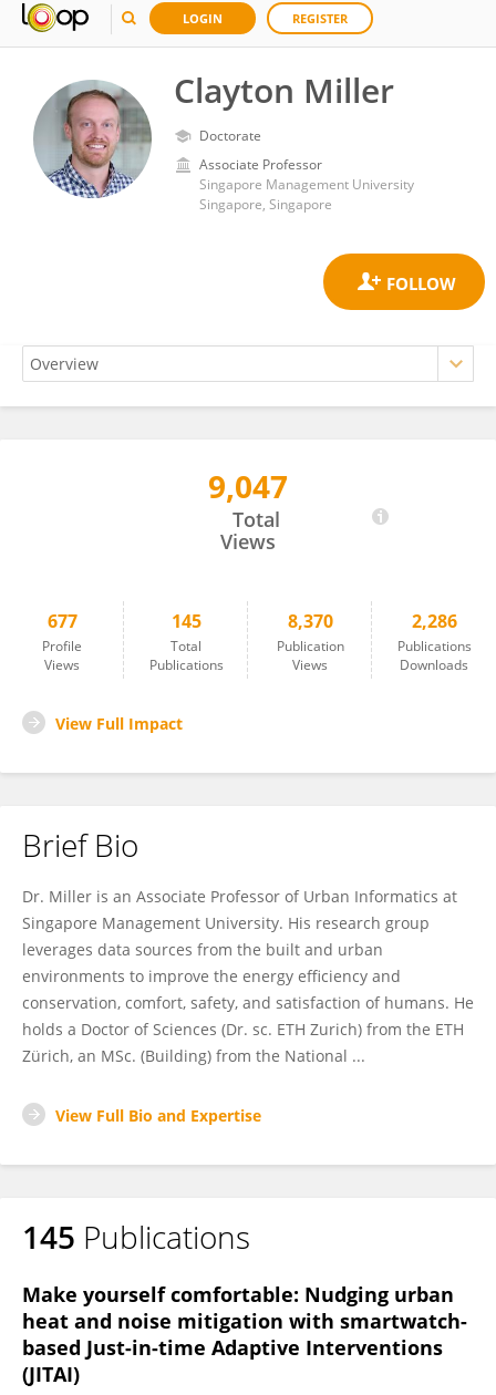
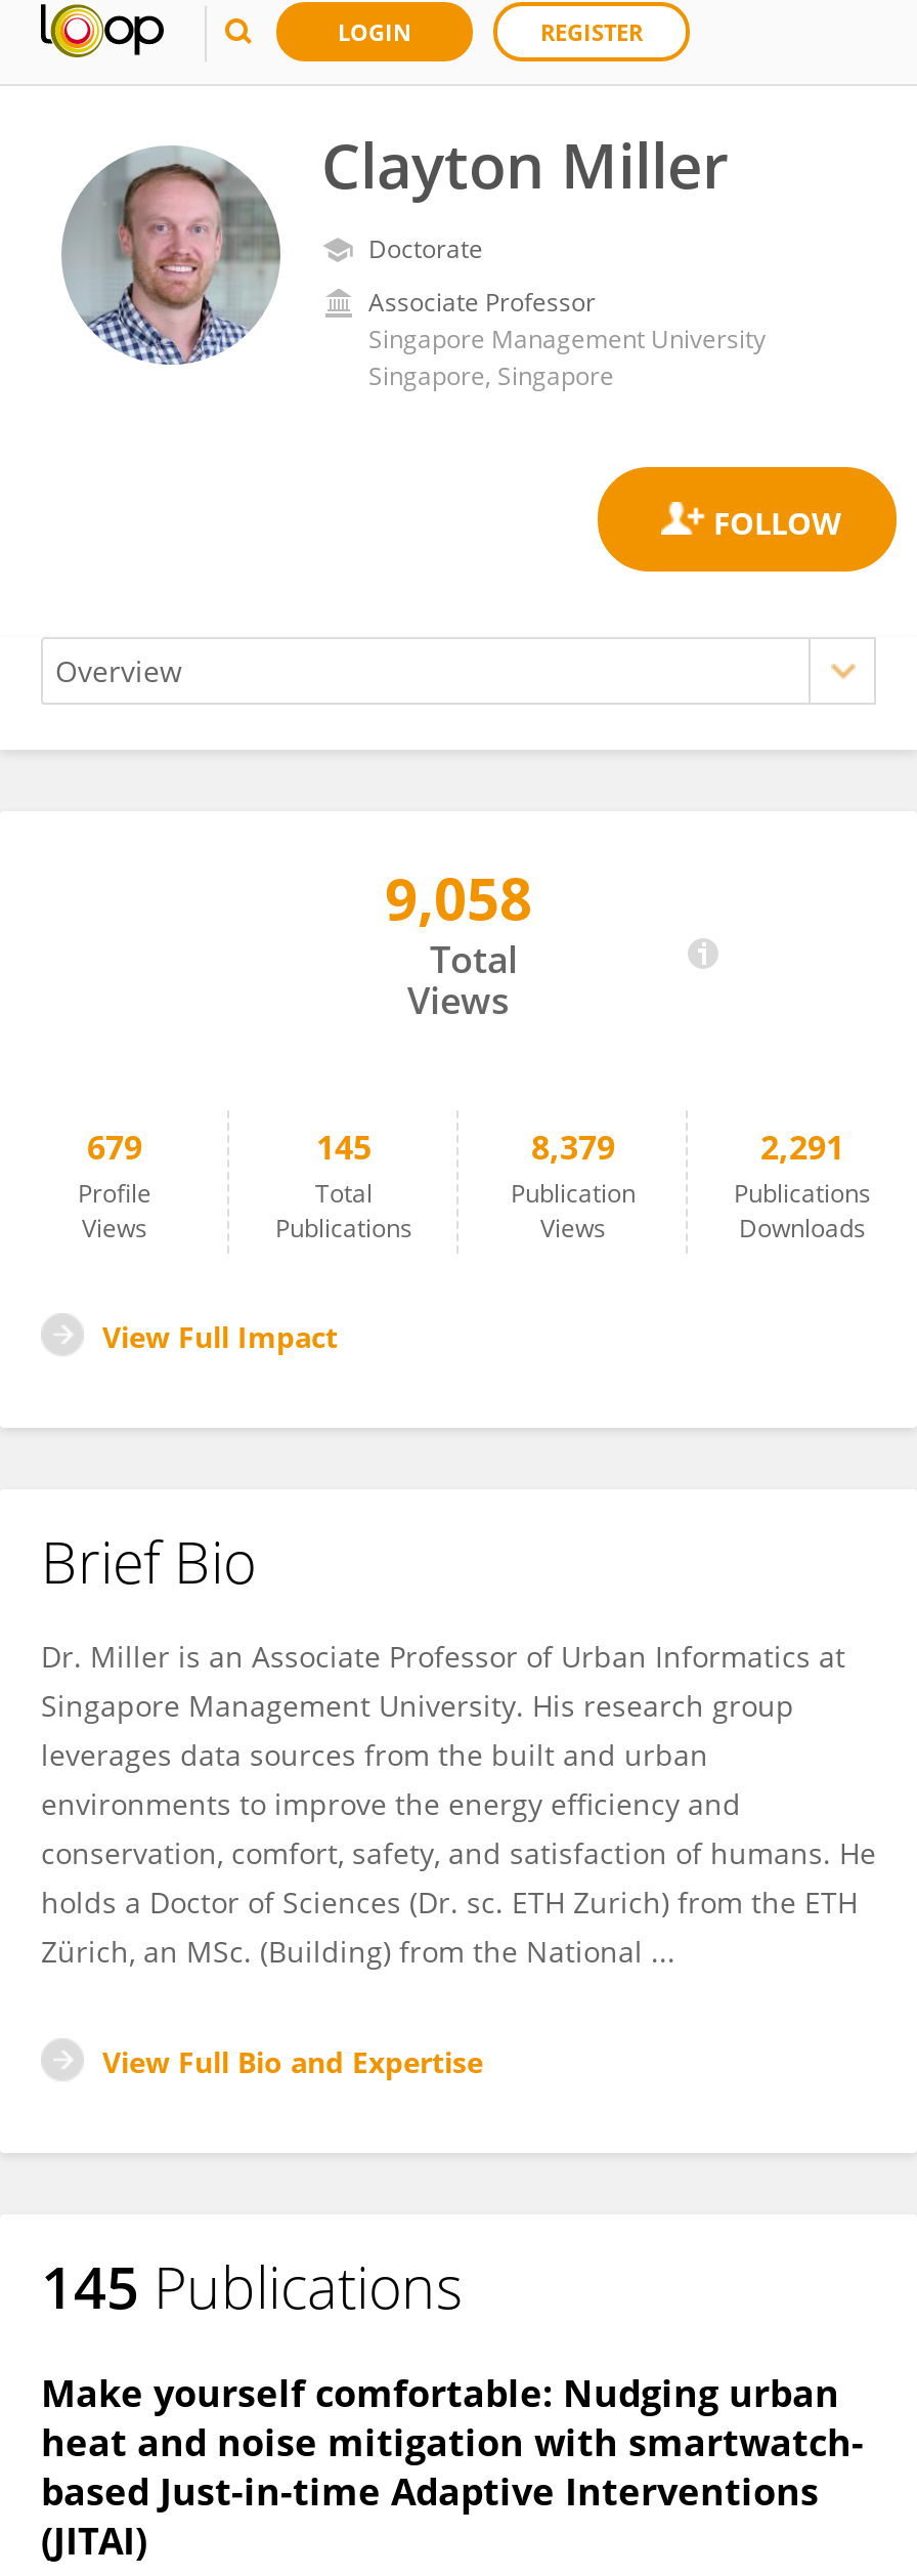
- 9,047
+ 9,058

- 677
+ 679

- 8,370
+ 8,379

- 2,286
+ 2,291
